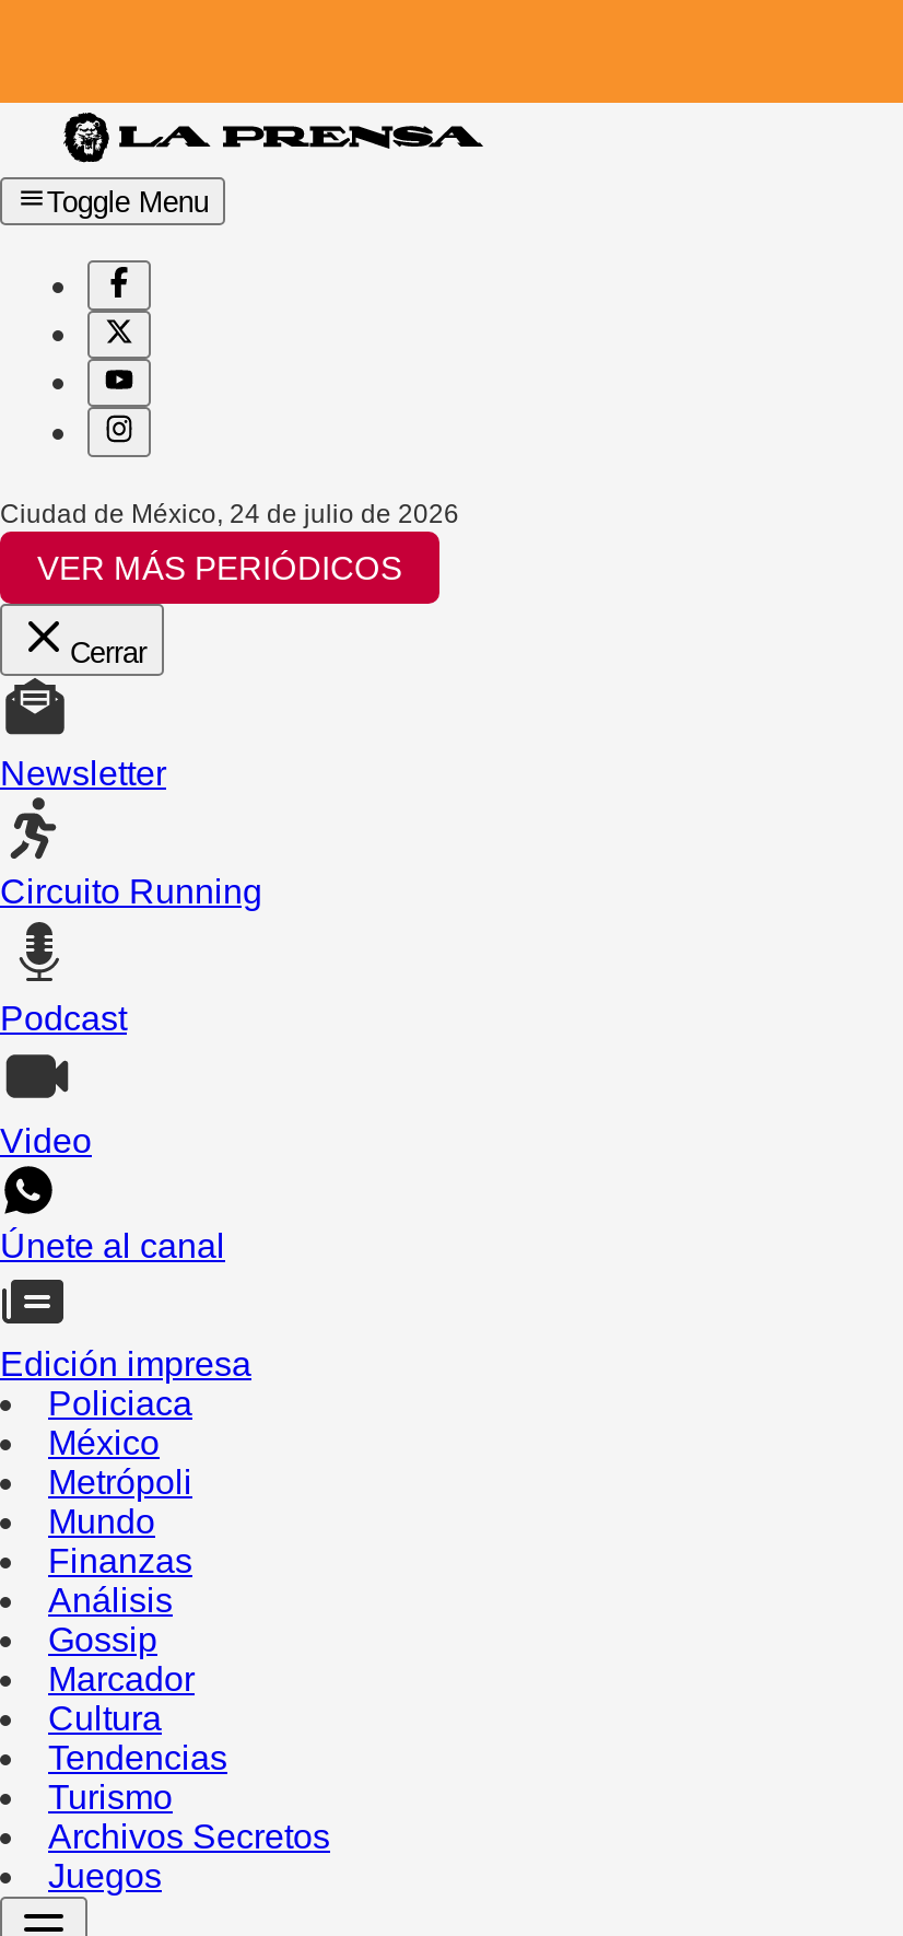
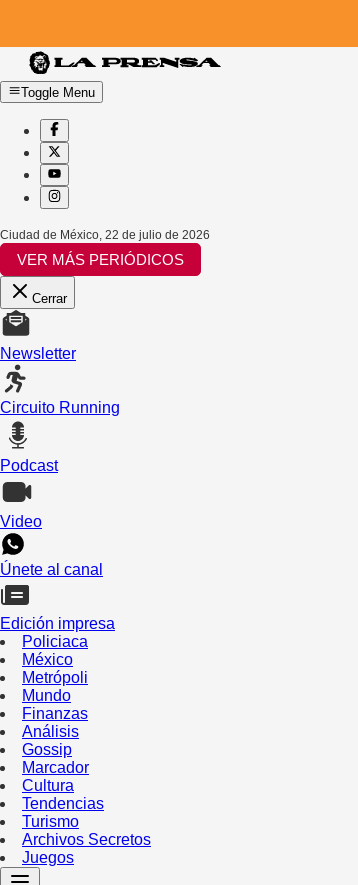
- Ciudad de México, 24 de julio de 2026
+ Ciudad de México, 22 de julio de 2026
